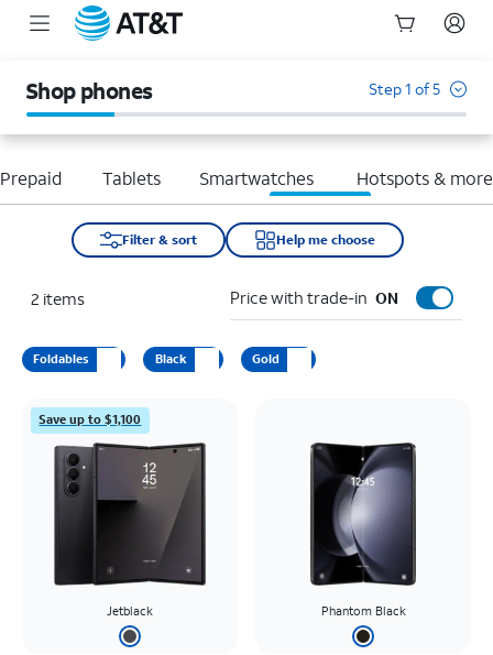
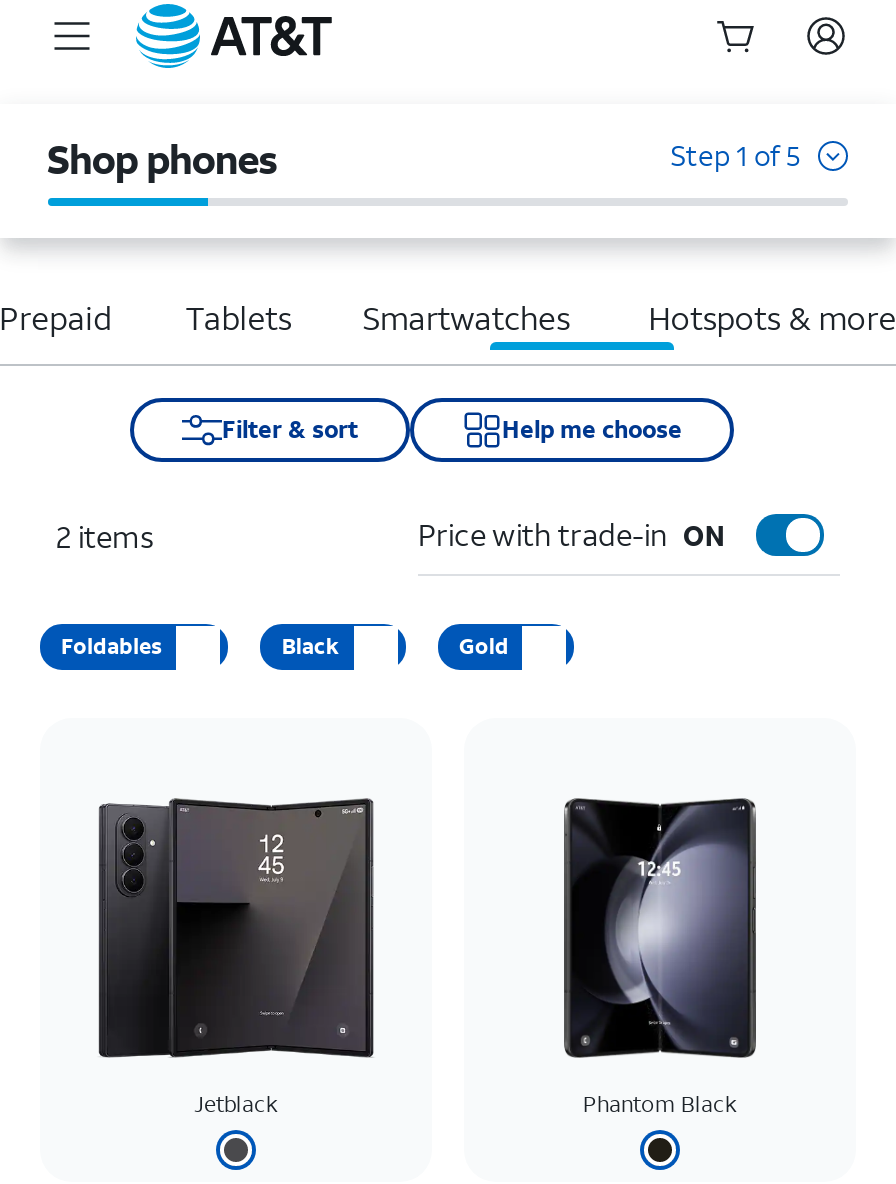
- Save up to $1,100
